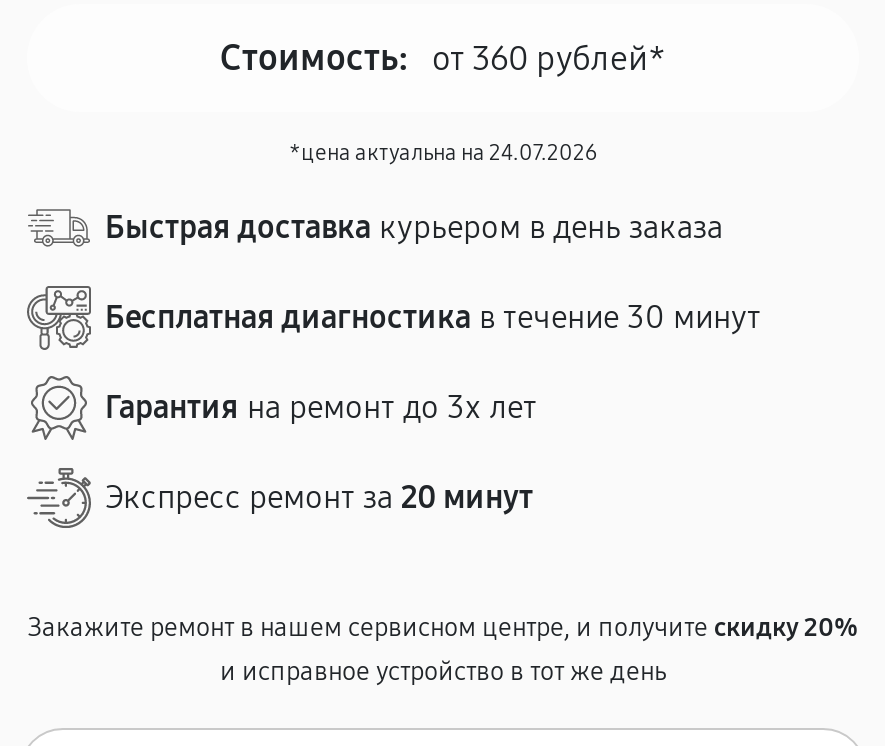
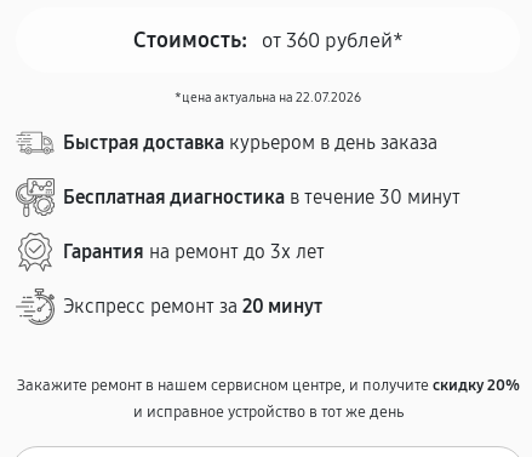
- *цена актуальна на 24.07.2026
+ *цена актуальна на 22.07.2026
